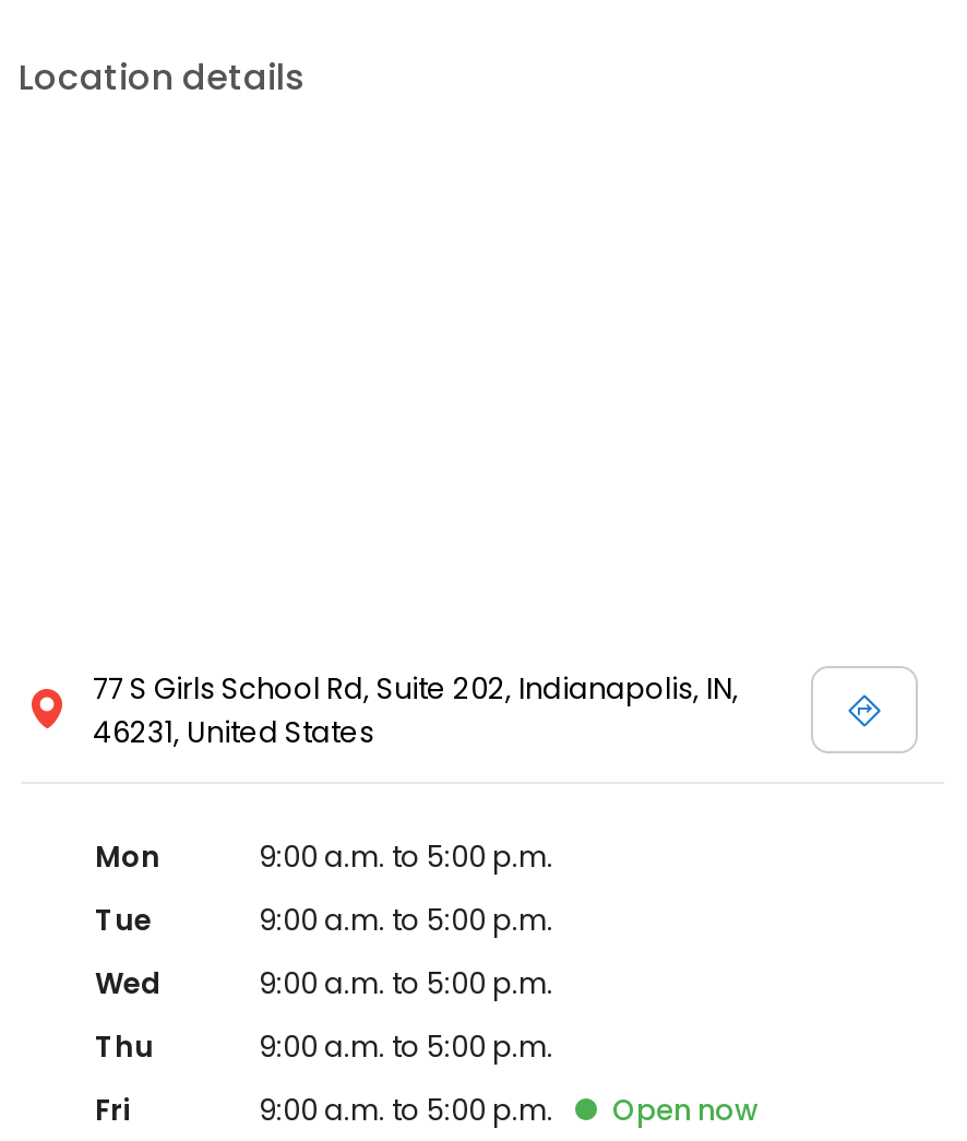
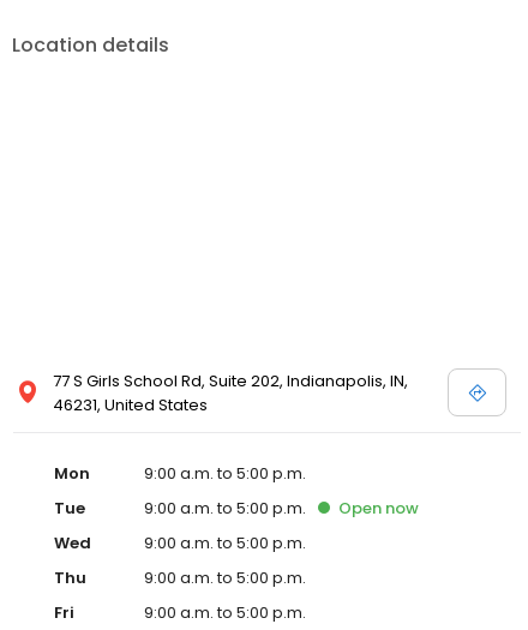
moved up: Open now
